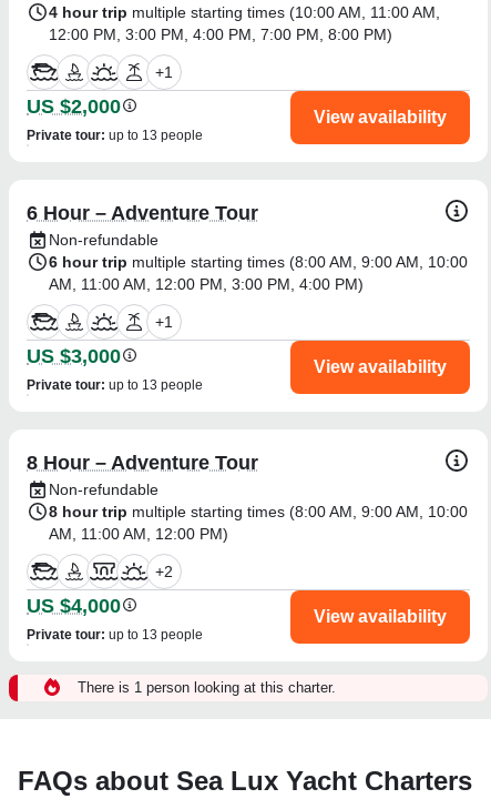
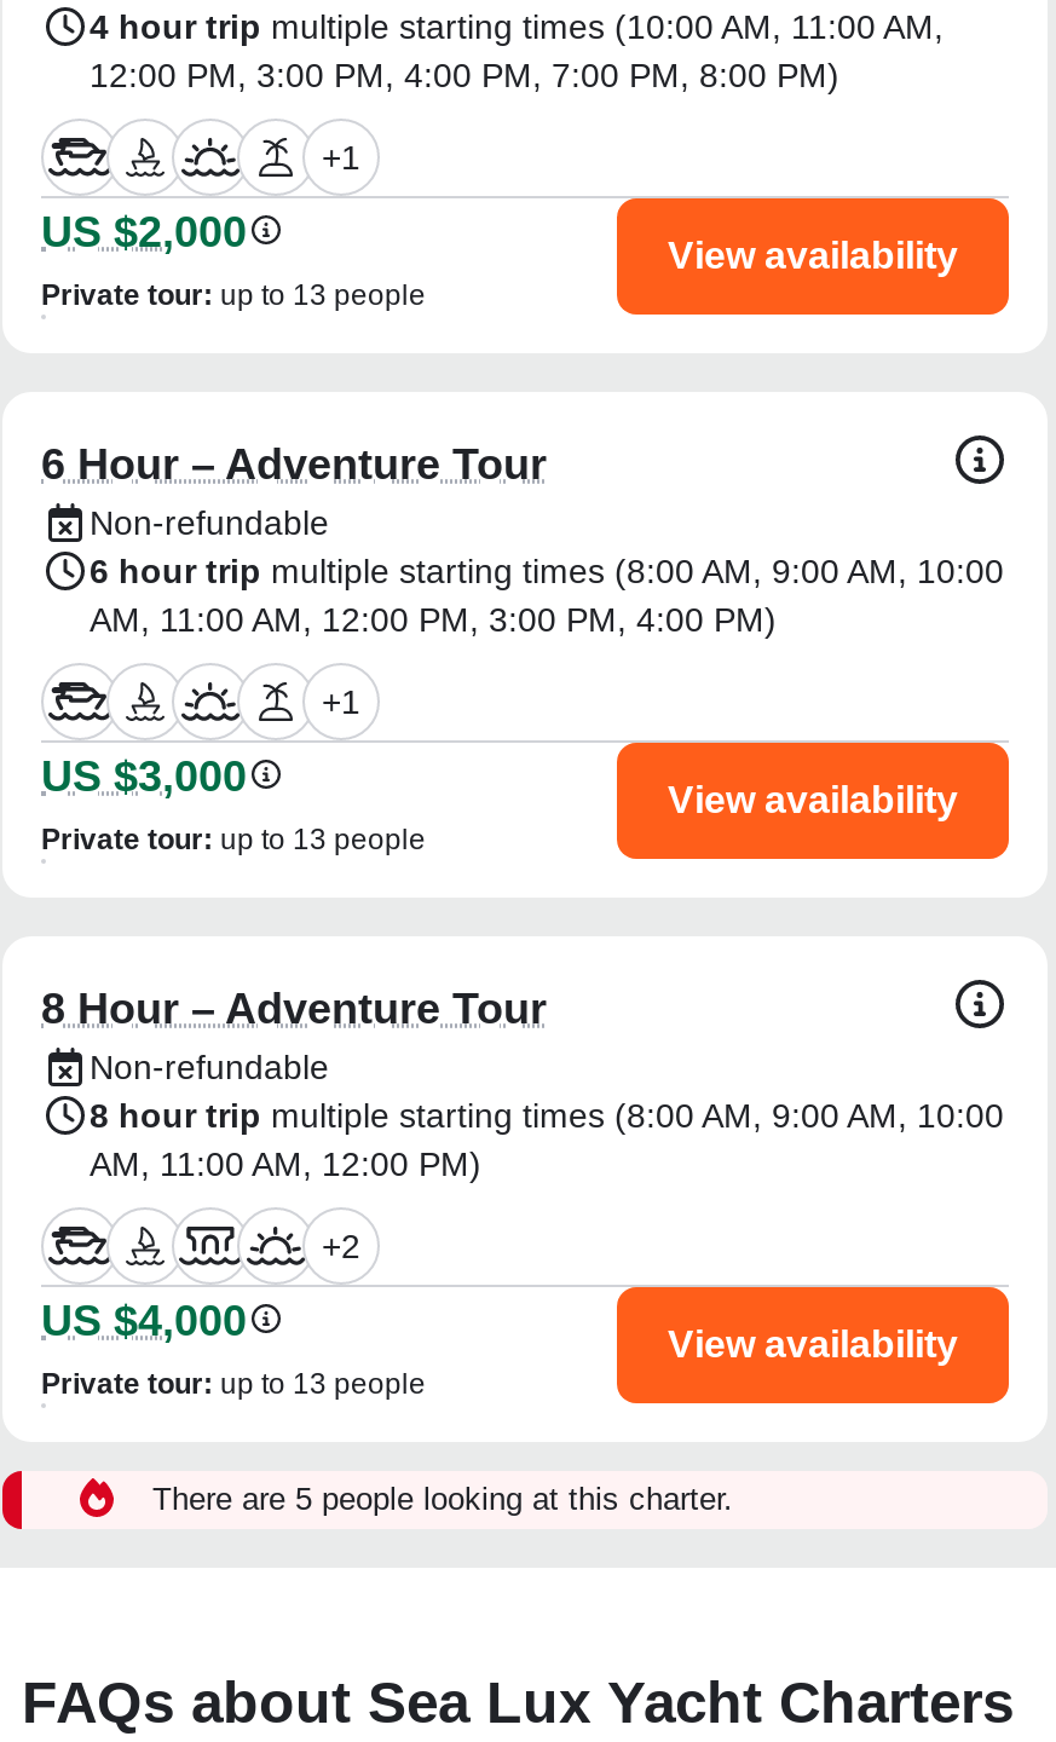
- There is 1 person looking at this charter.
+ There are 5 people looking at this charter.
